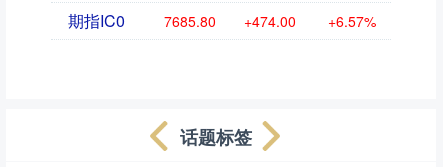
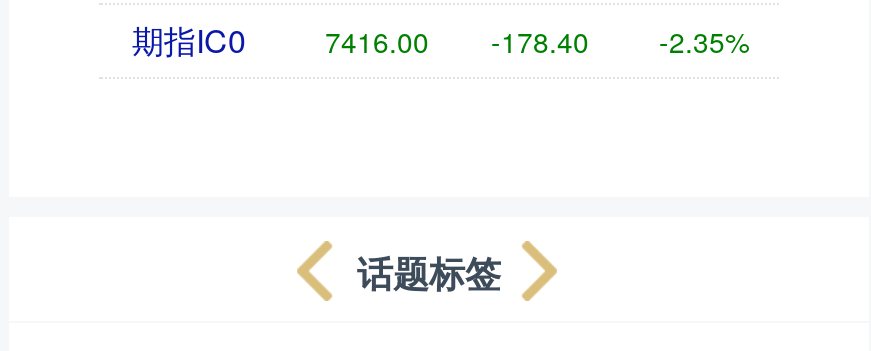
- 7685.80
+ 7416.00

- +474.00
+ -178.40

- +6.57%
+ -2.35%
